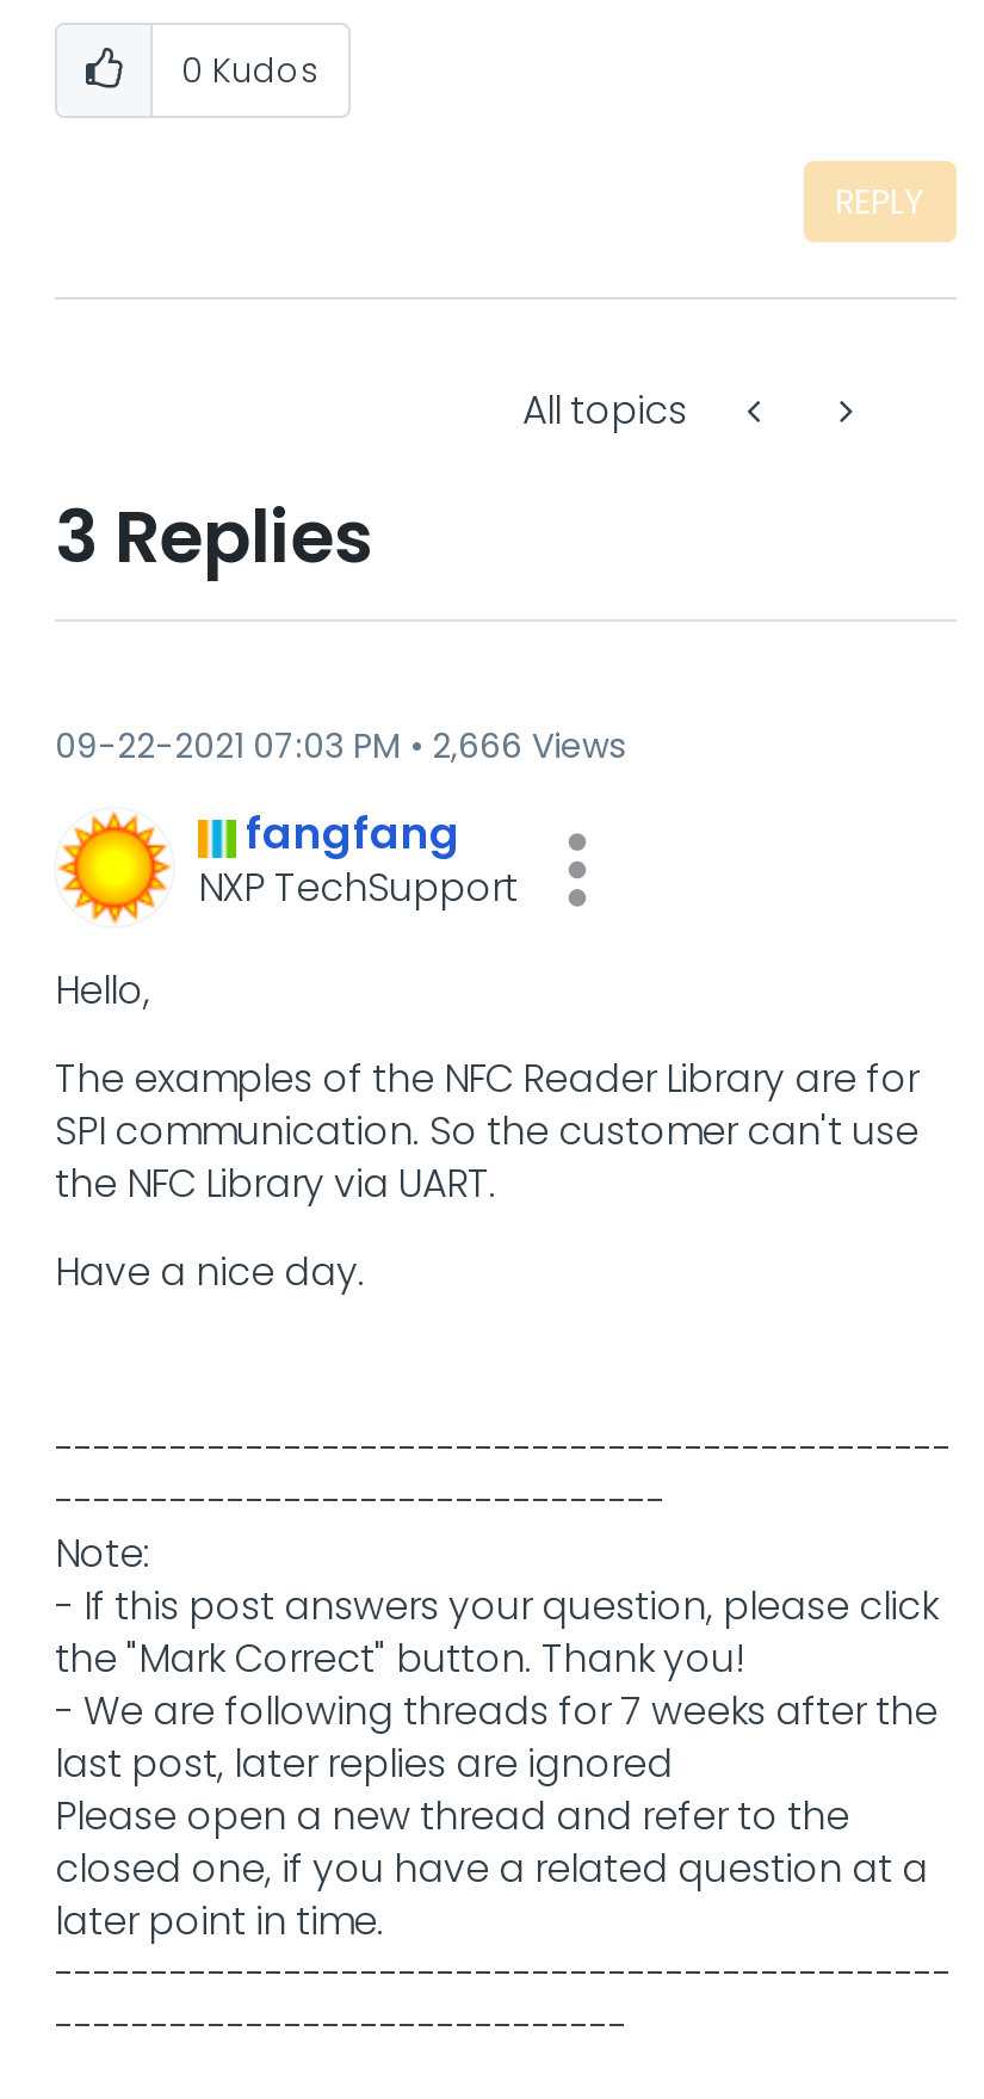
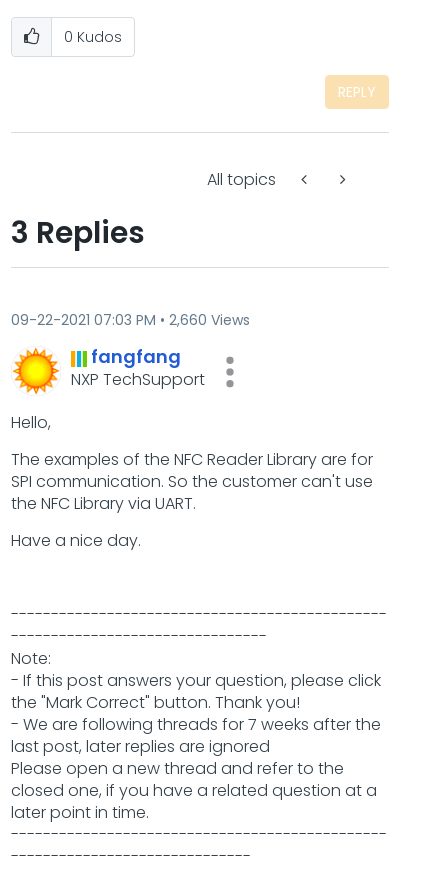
- 09-22-2021 07:03 PM 2,666 Views
+ 09-22-2021 07:03 PM 2,660 Views
